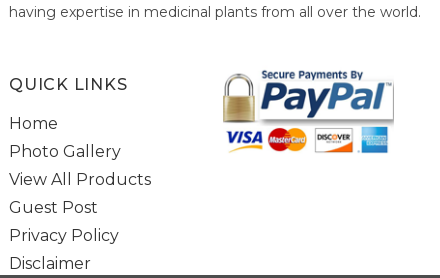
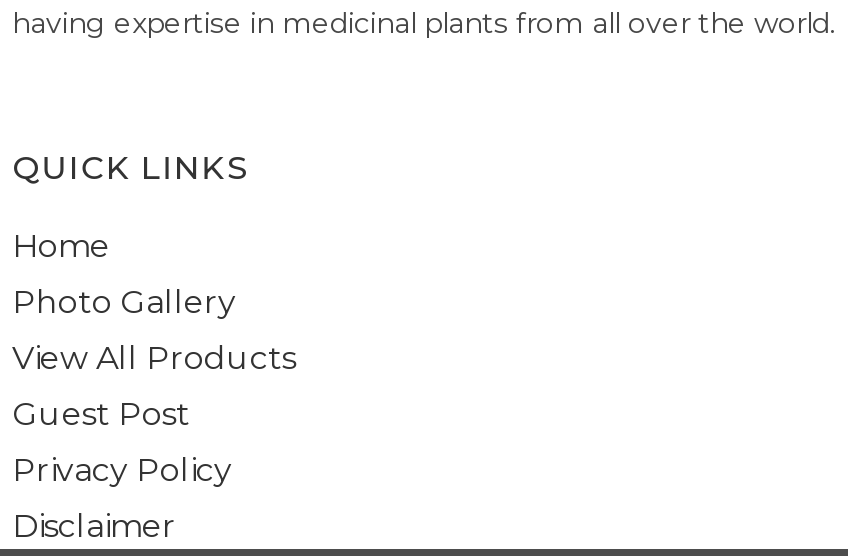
- [image]
